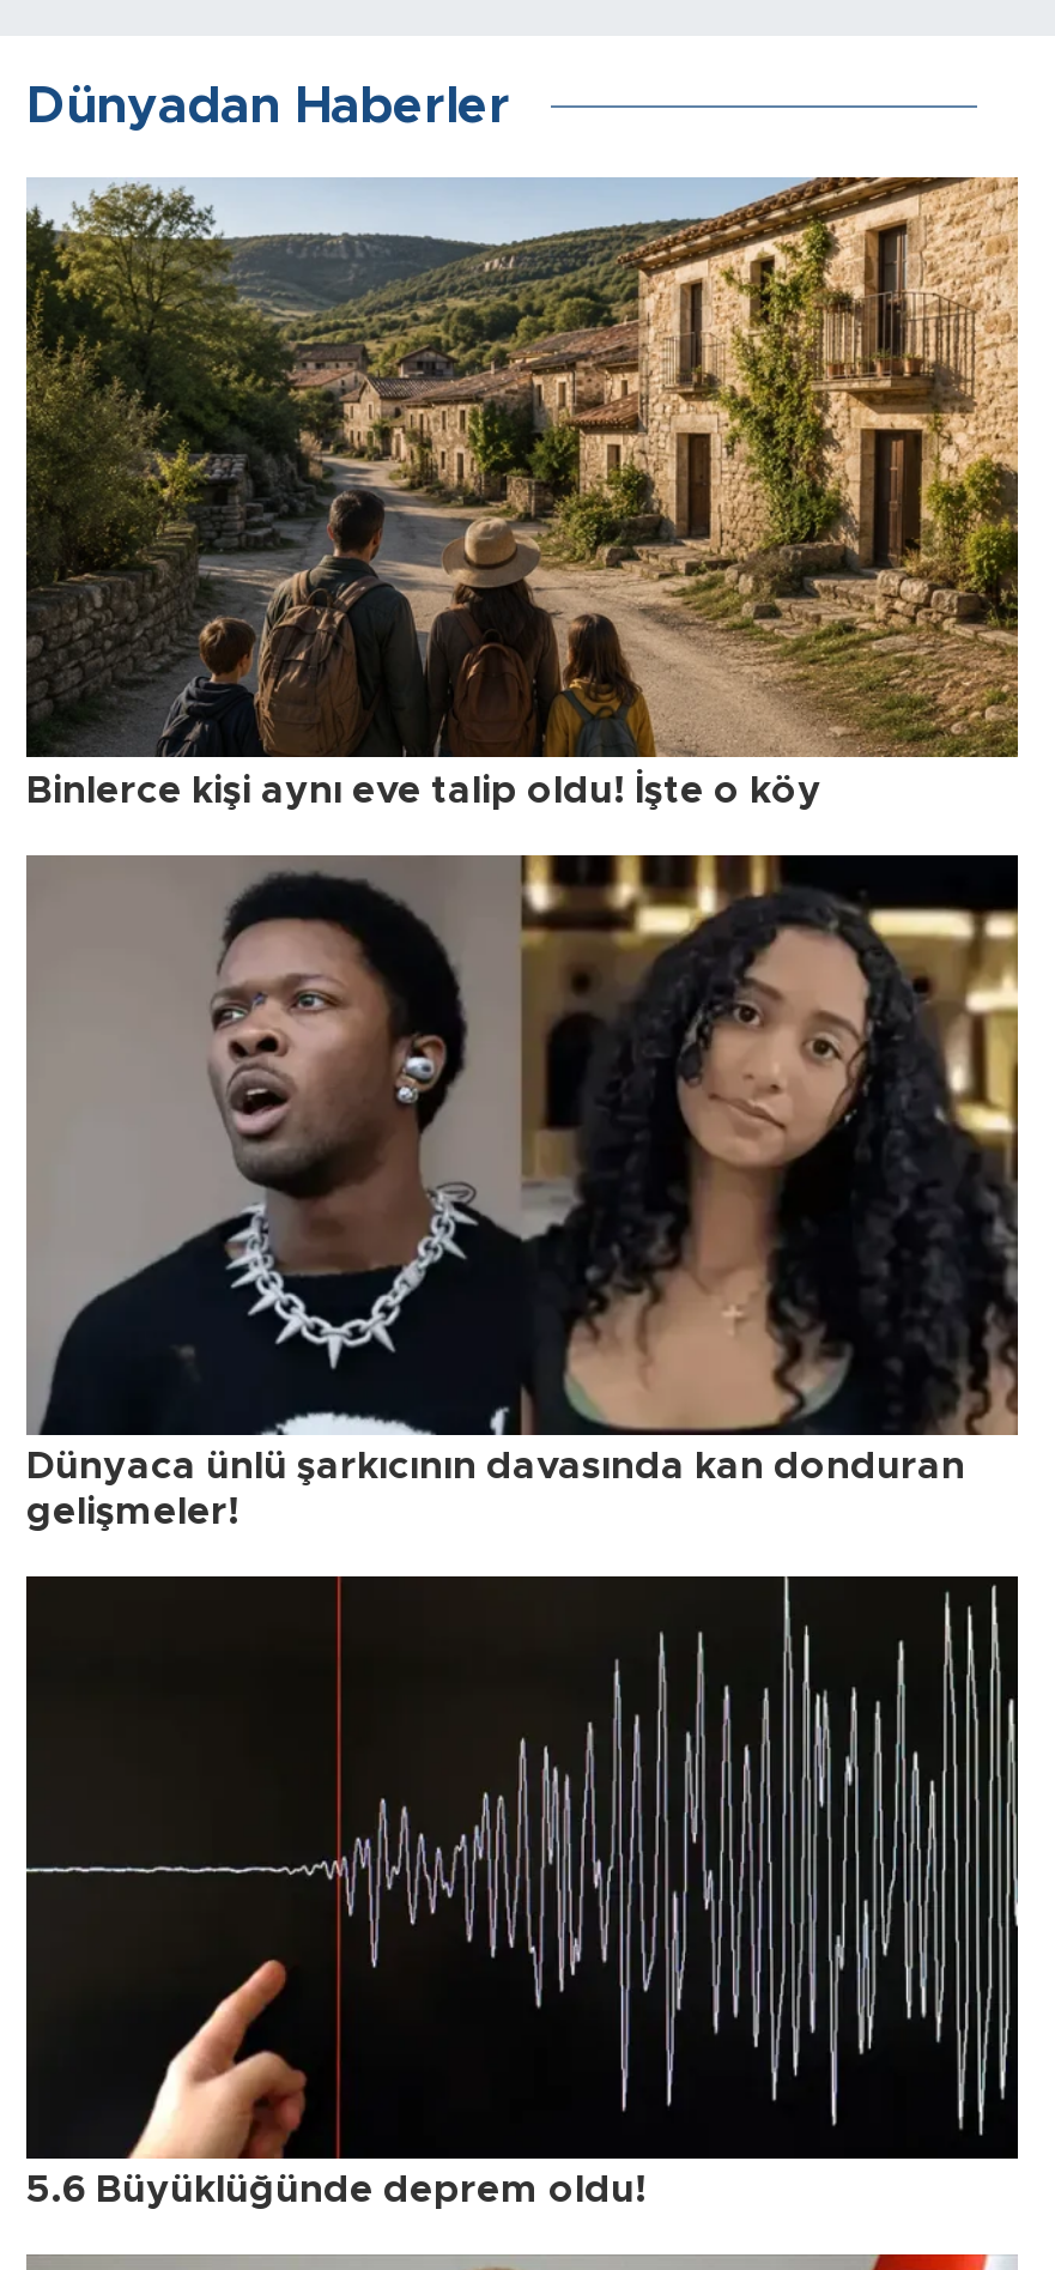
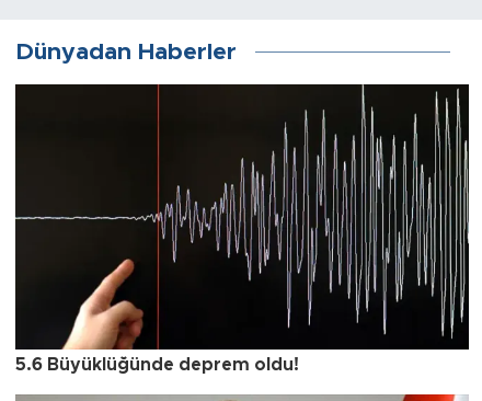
- [image]
- Binlerce kişi aynı eve talip oldu! İşte o köy

- [image]
- Dünyaca ünlü şarkıcının davasında kan donduran
- gelişmeler!
